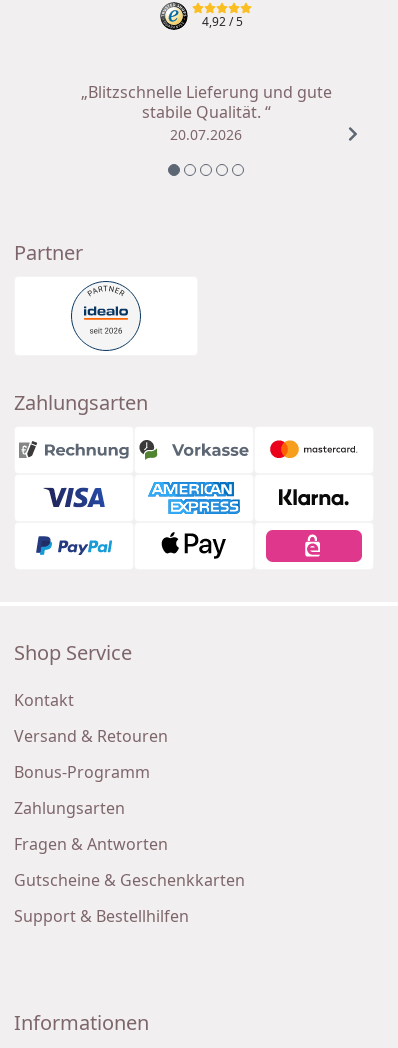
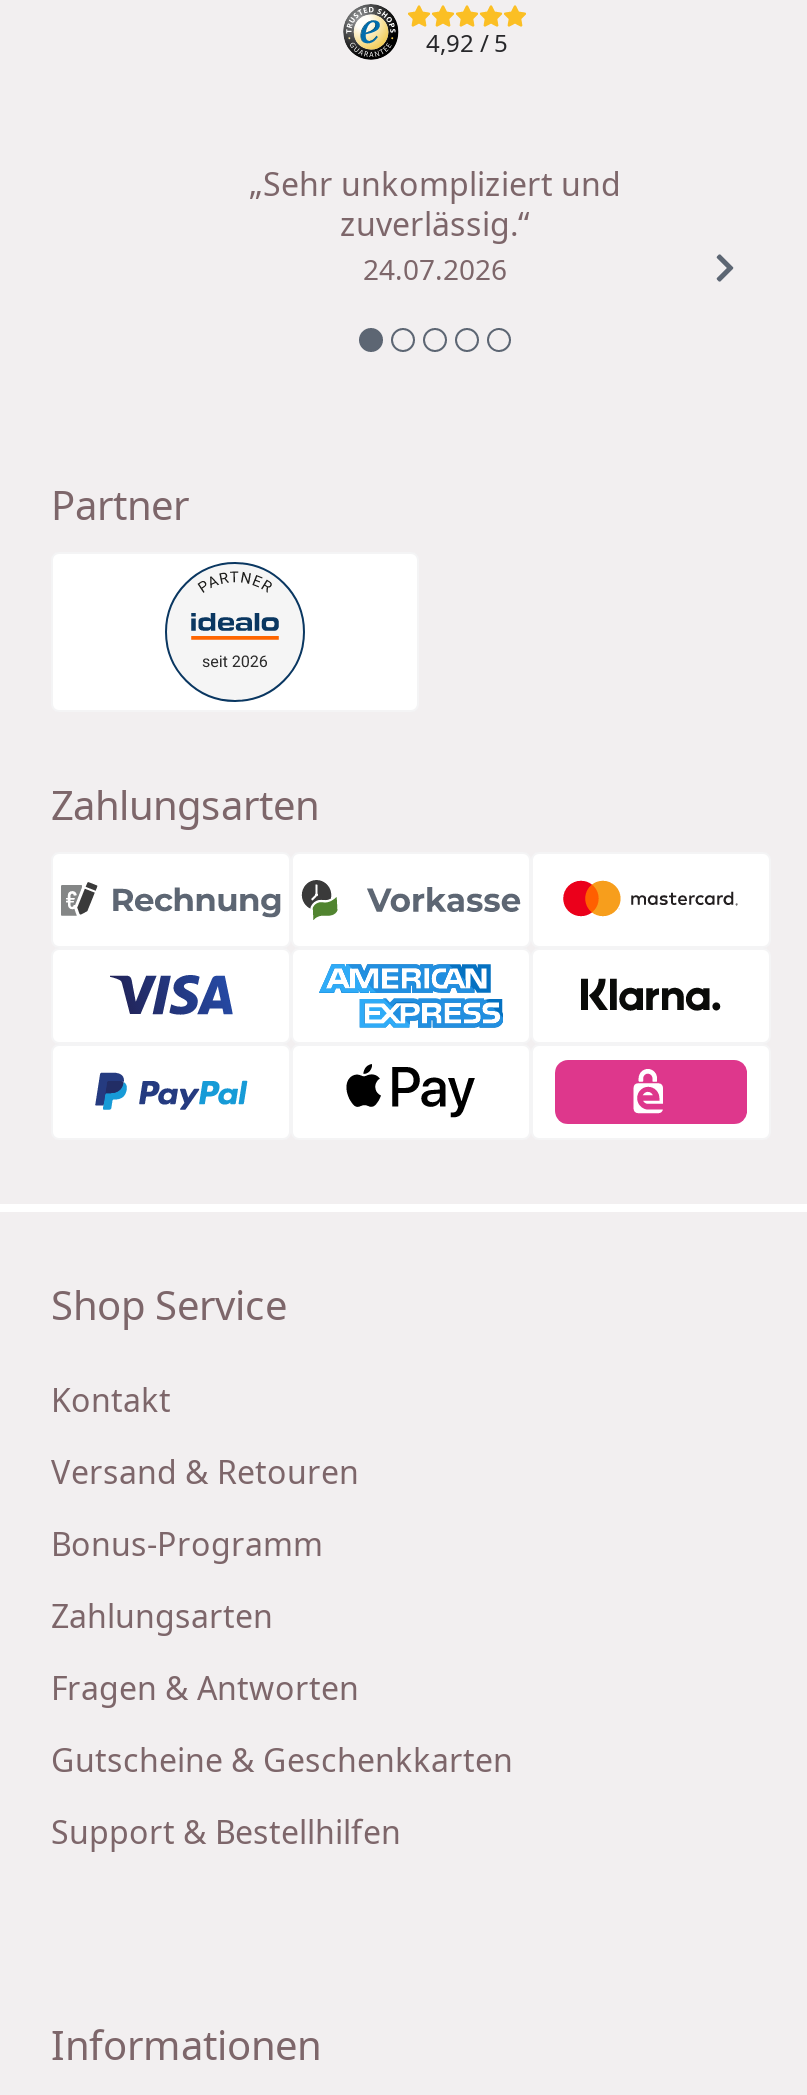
- „Blitzschnelle Lieferung und gute
- stabile Qualität. “
- 20.07.2026
+ „Sehr unkompliziert und
+ zuverlässig.“
+ 24.07.2026
